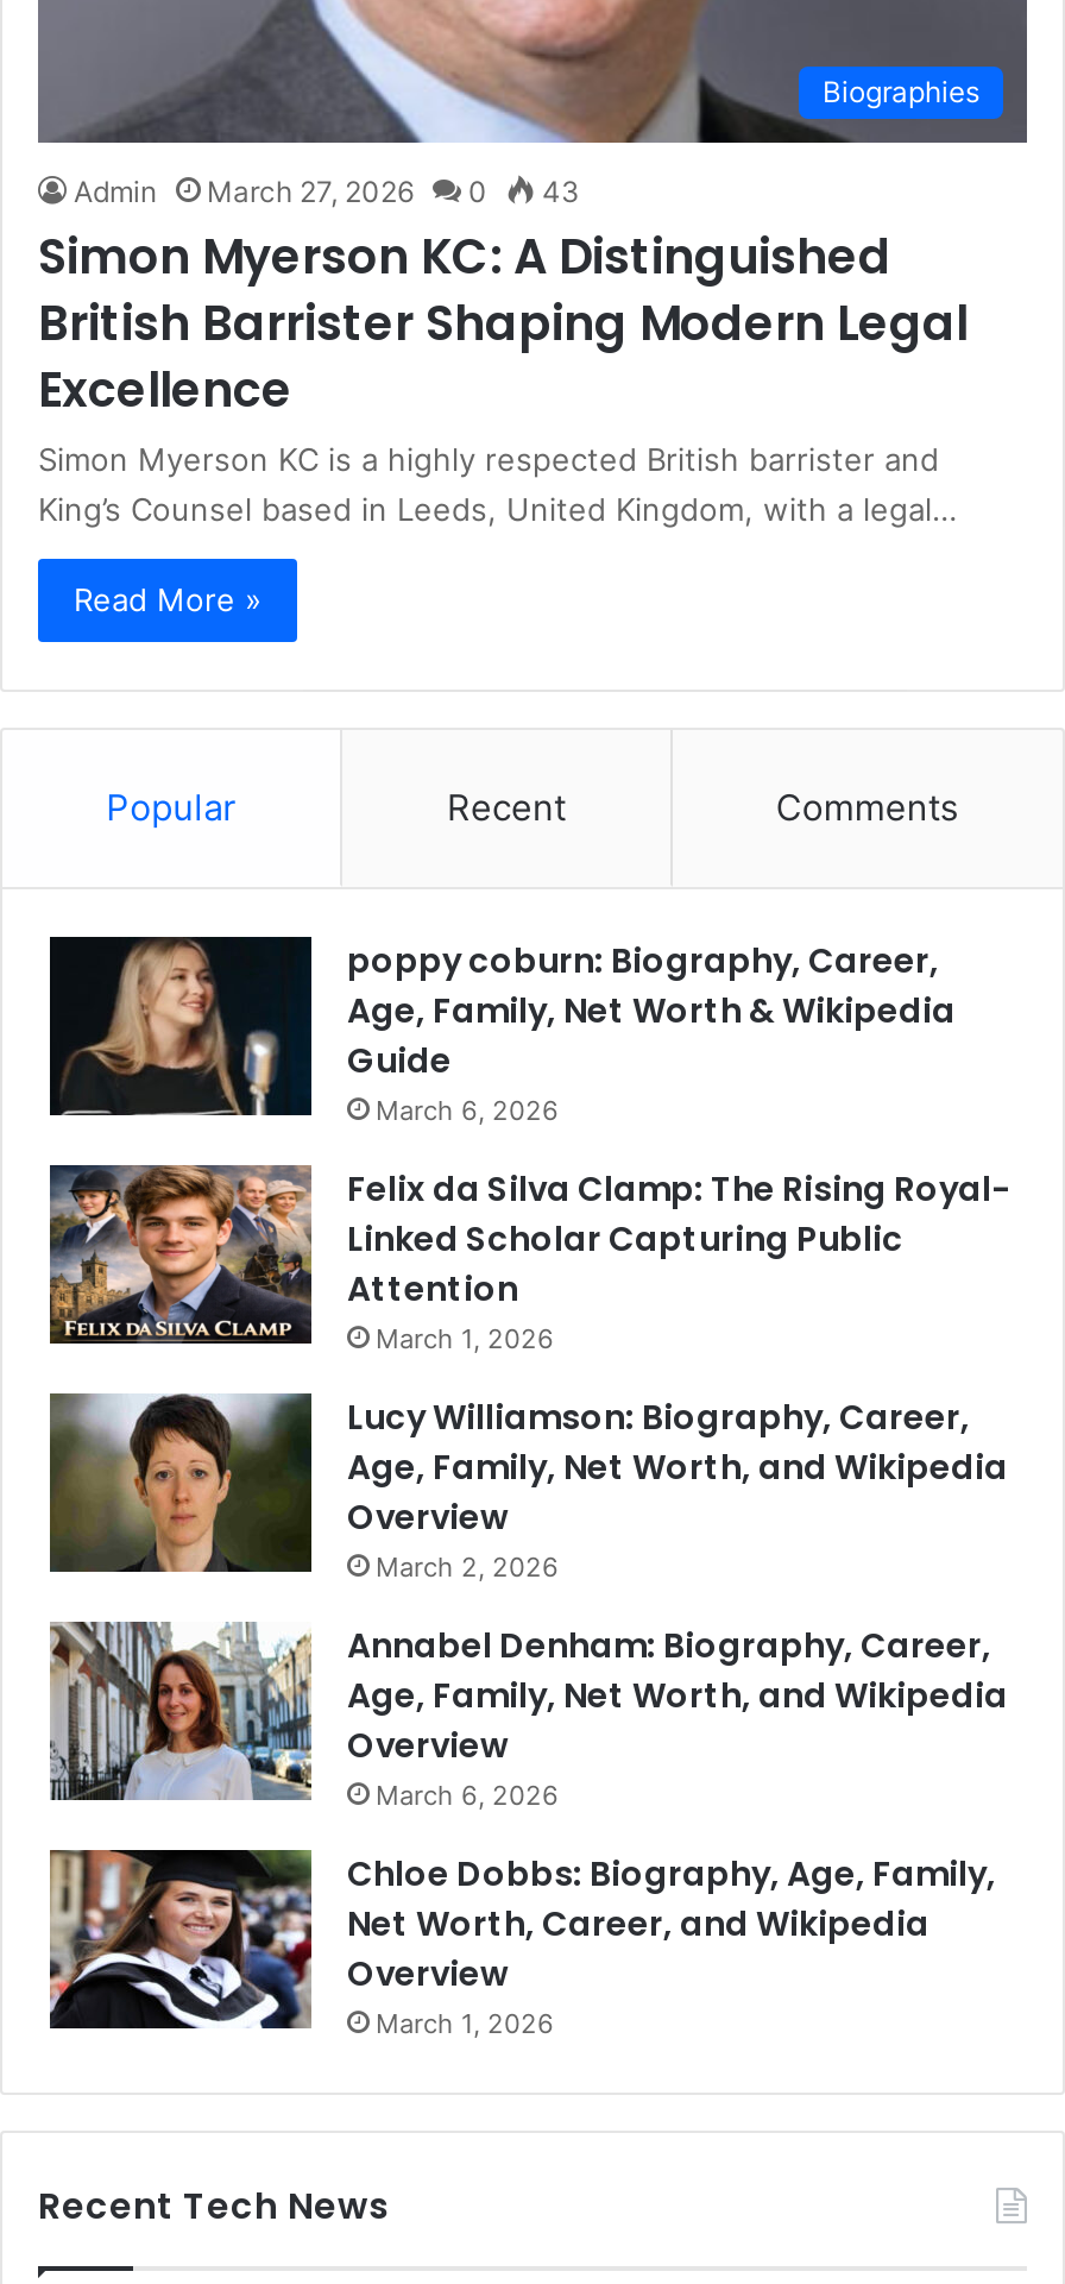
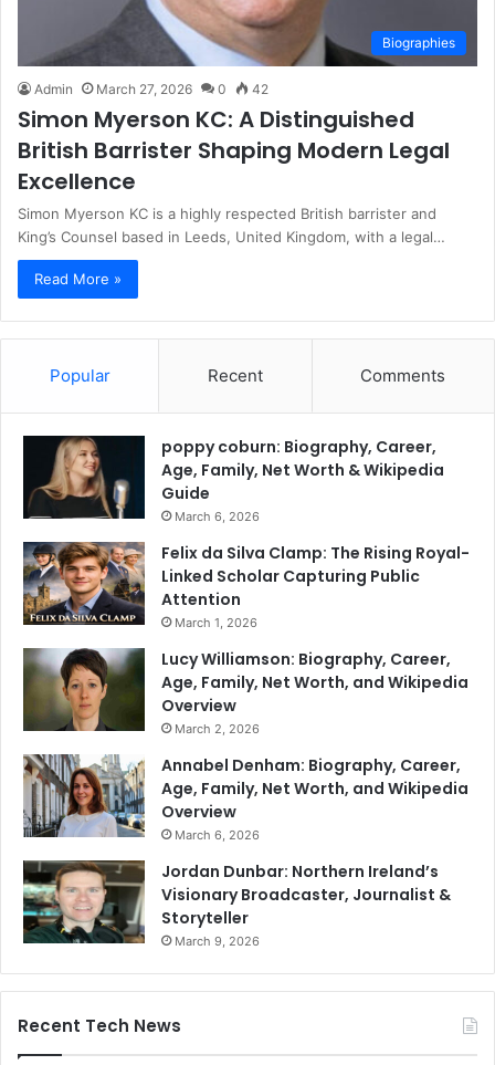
- Admin March 27, 2026 0 43
+ Admin March 27, 2026 0 42

- [image]
- Chloe Dobbs: Biography, Age, Family,
- Net Worth, Career, and Wikipedia
- Overview
- March 1, 2026
+ [image]
+ Jordan Dunbar: Northern Ireland’s
+ Visionary Broadcaster, Journalist &
+ Storyteller
+ March 9, 2026
